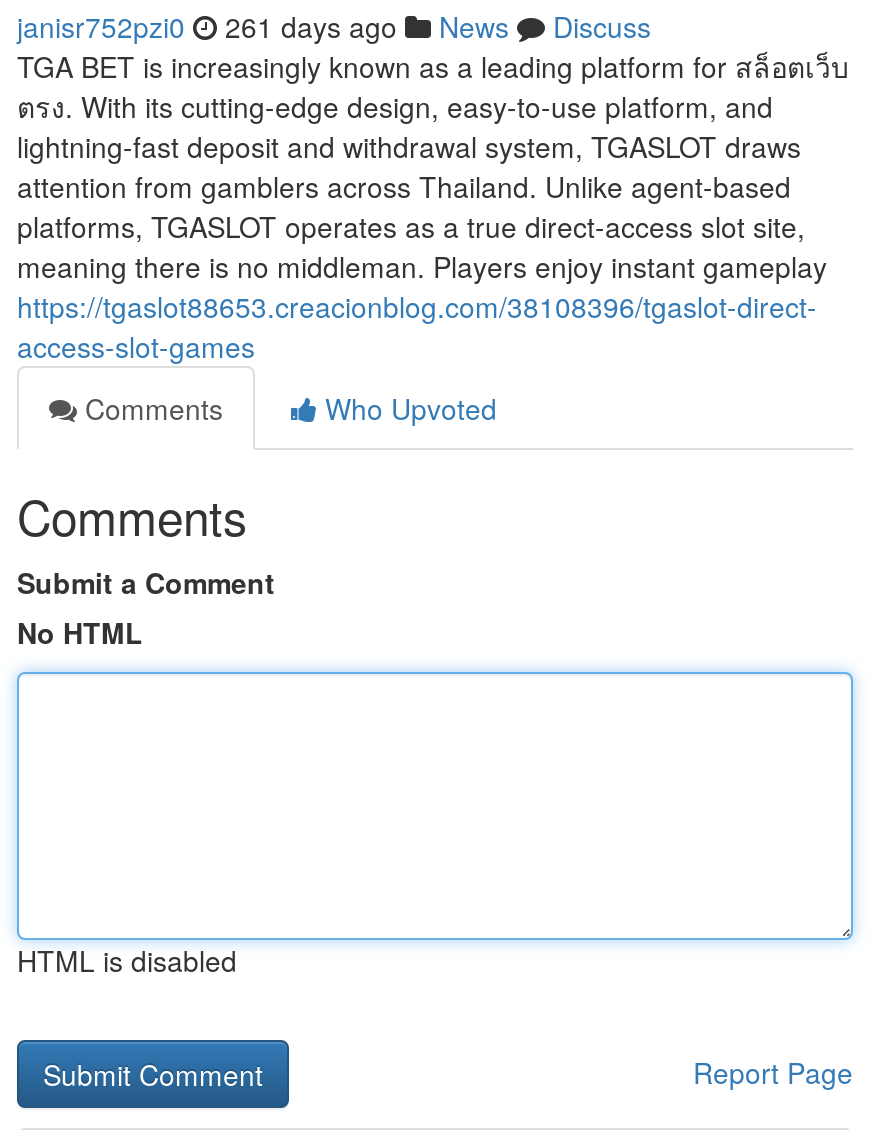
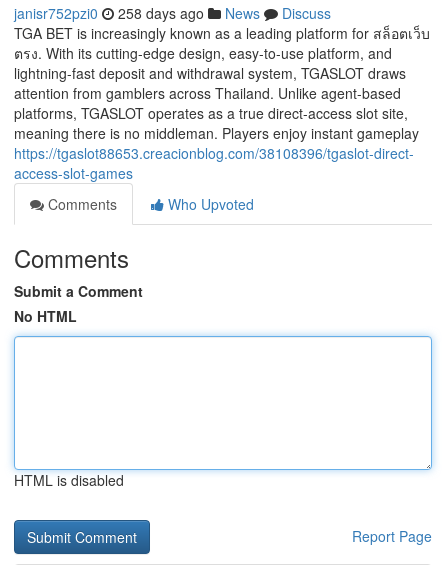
- janisr752pzi0 261 days ago News Discuss
+ janisr752pzi0 258 days ago News Discuss
